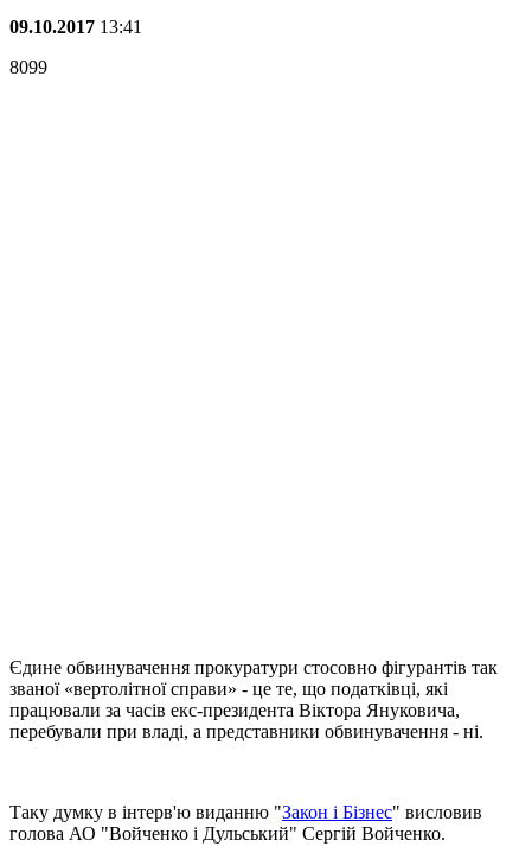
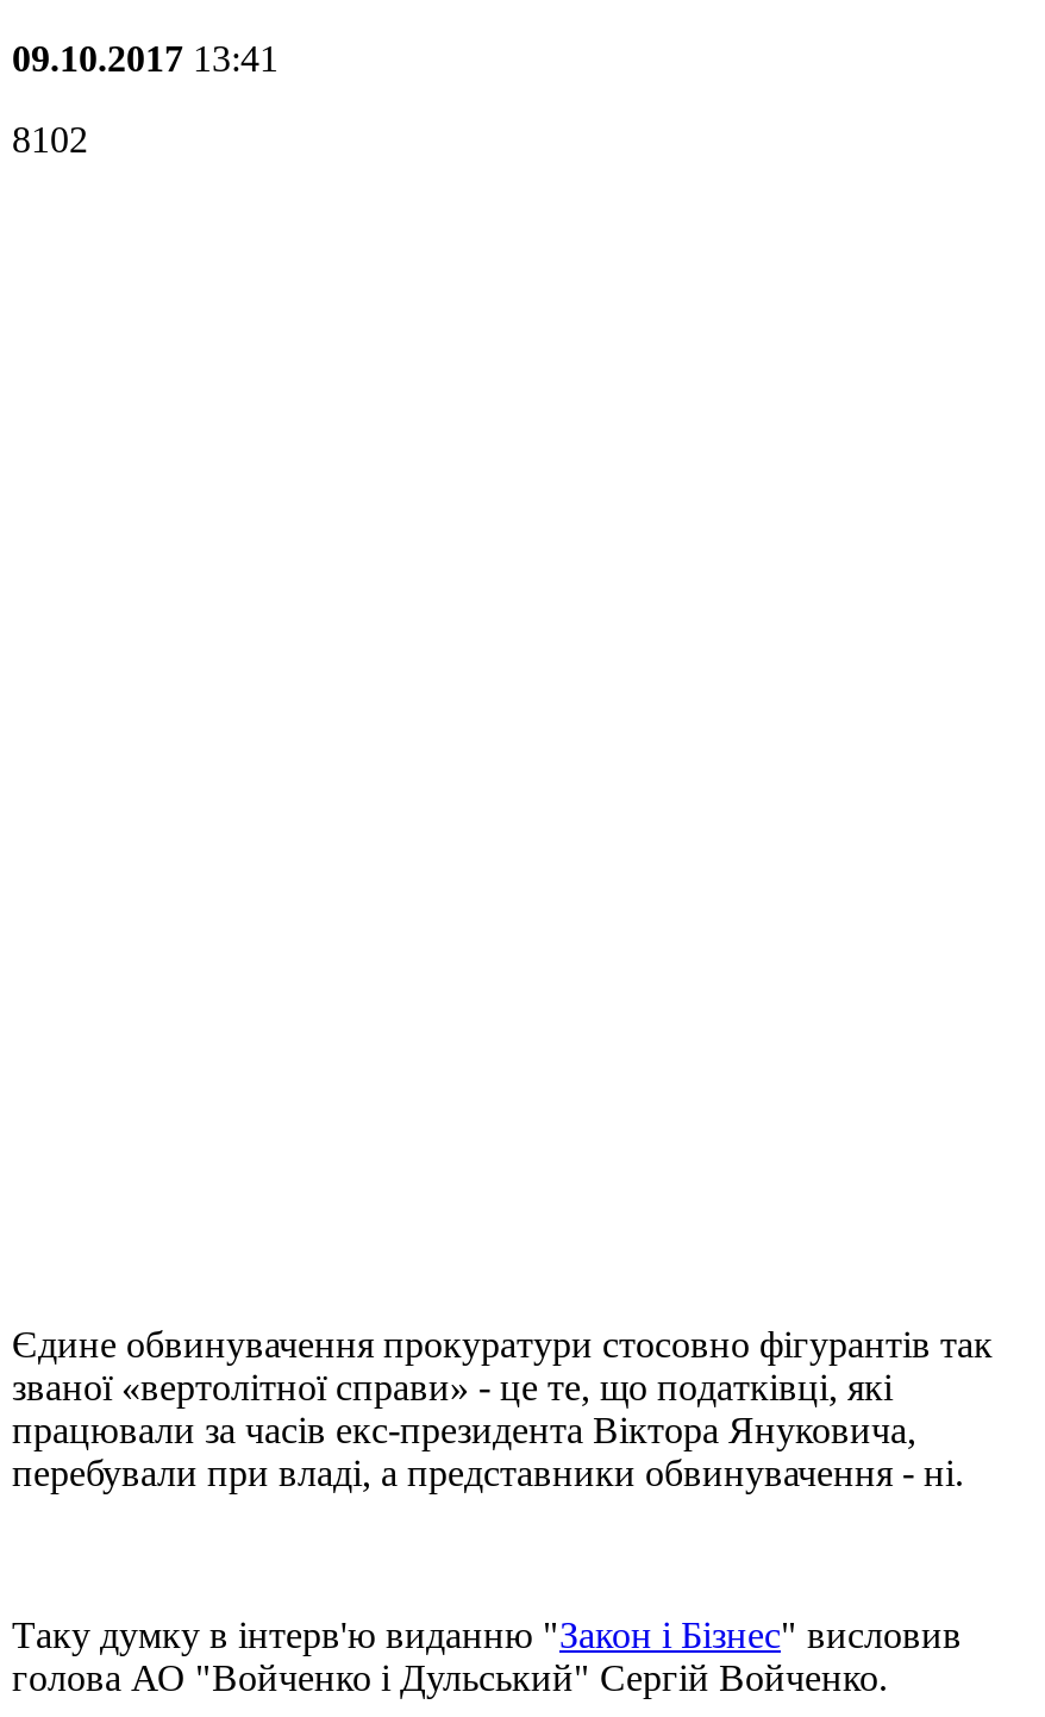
- 8099
+ 8102
